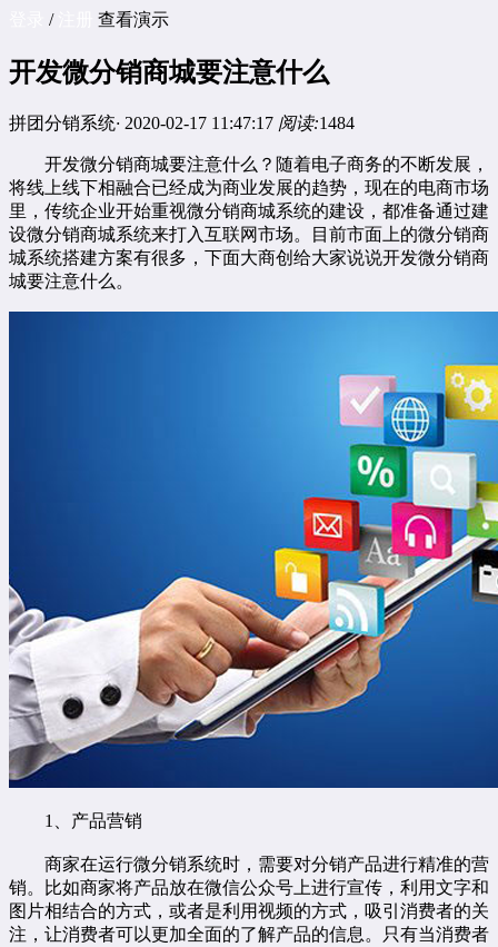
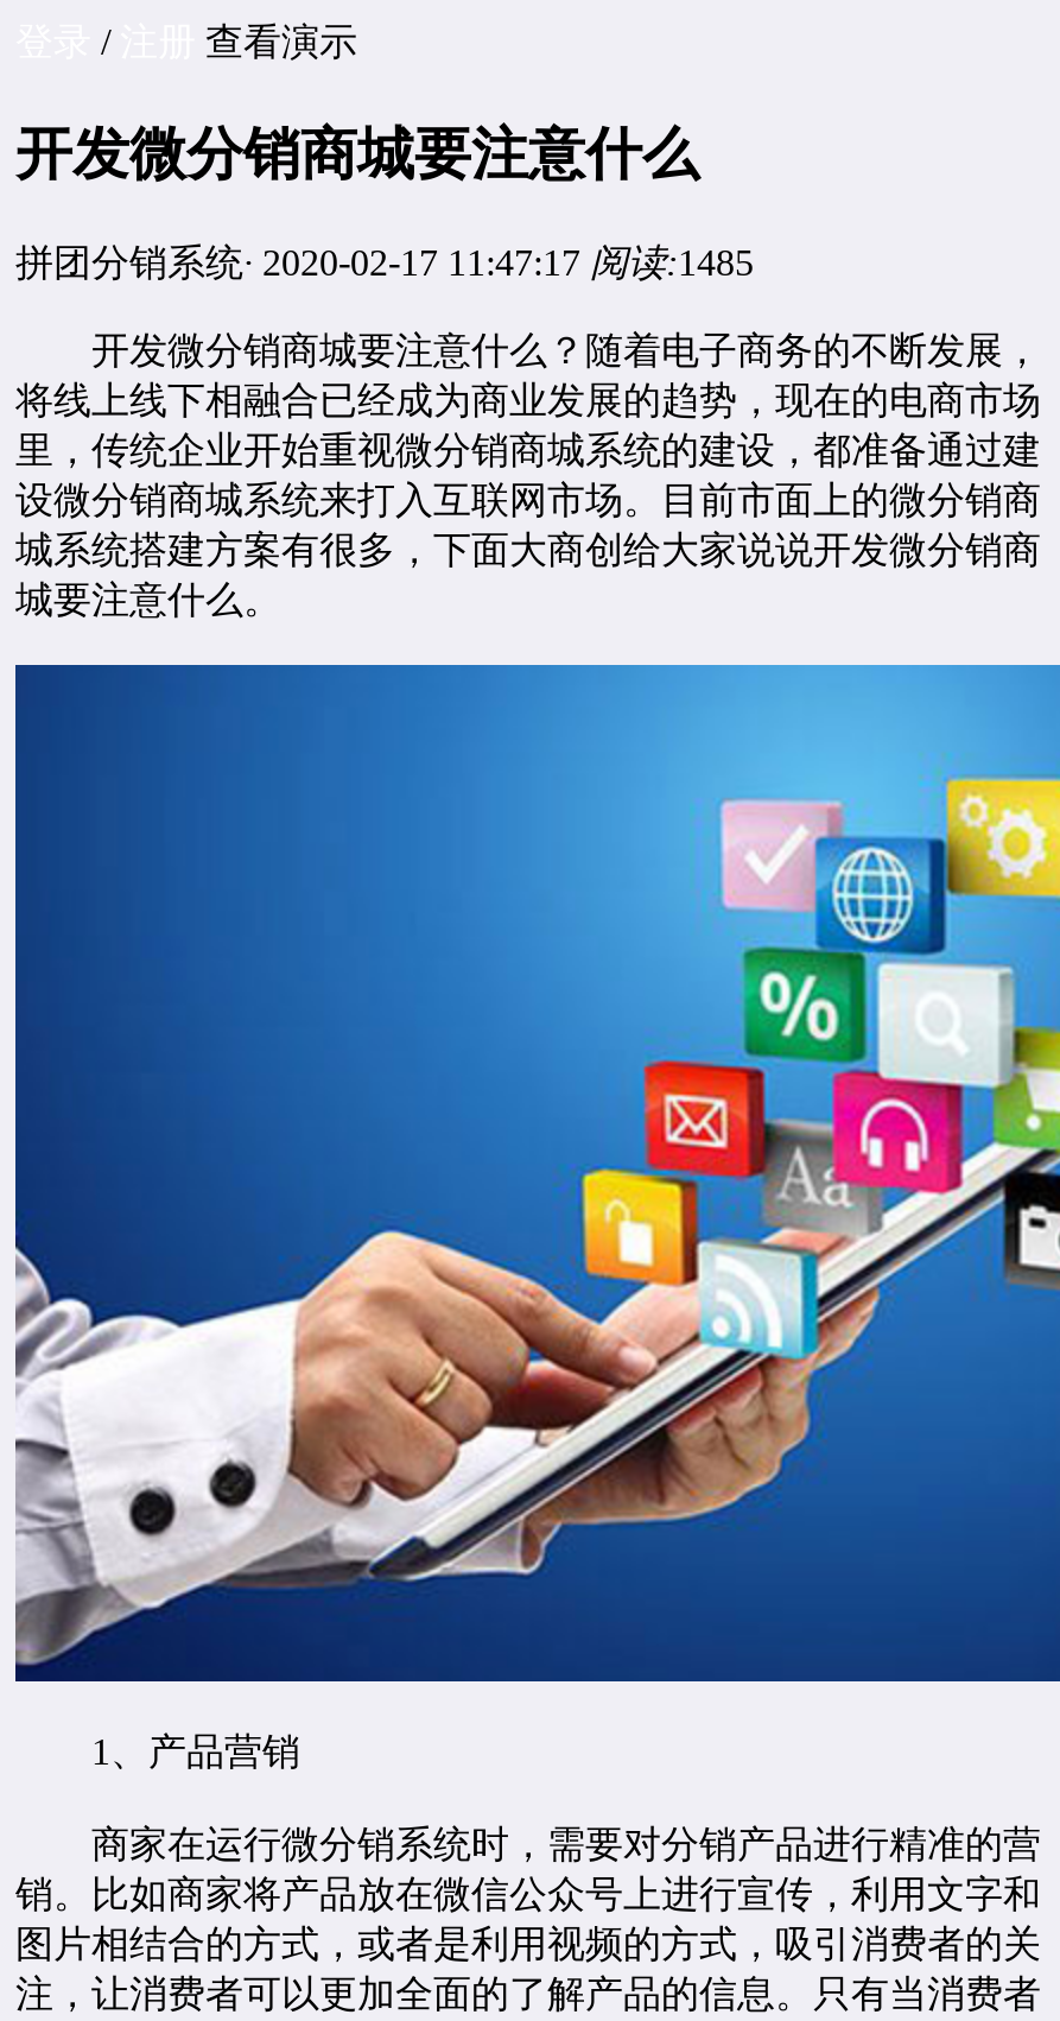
- 拼团分销系统· 2020-02-17 11:47:17 阅读:1484
+ 拼团分销系统· 2020-02-17 11:47:17 阅读:1485
